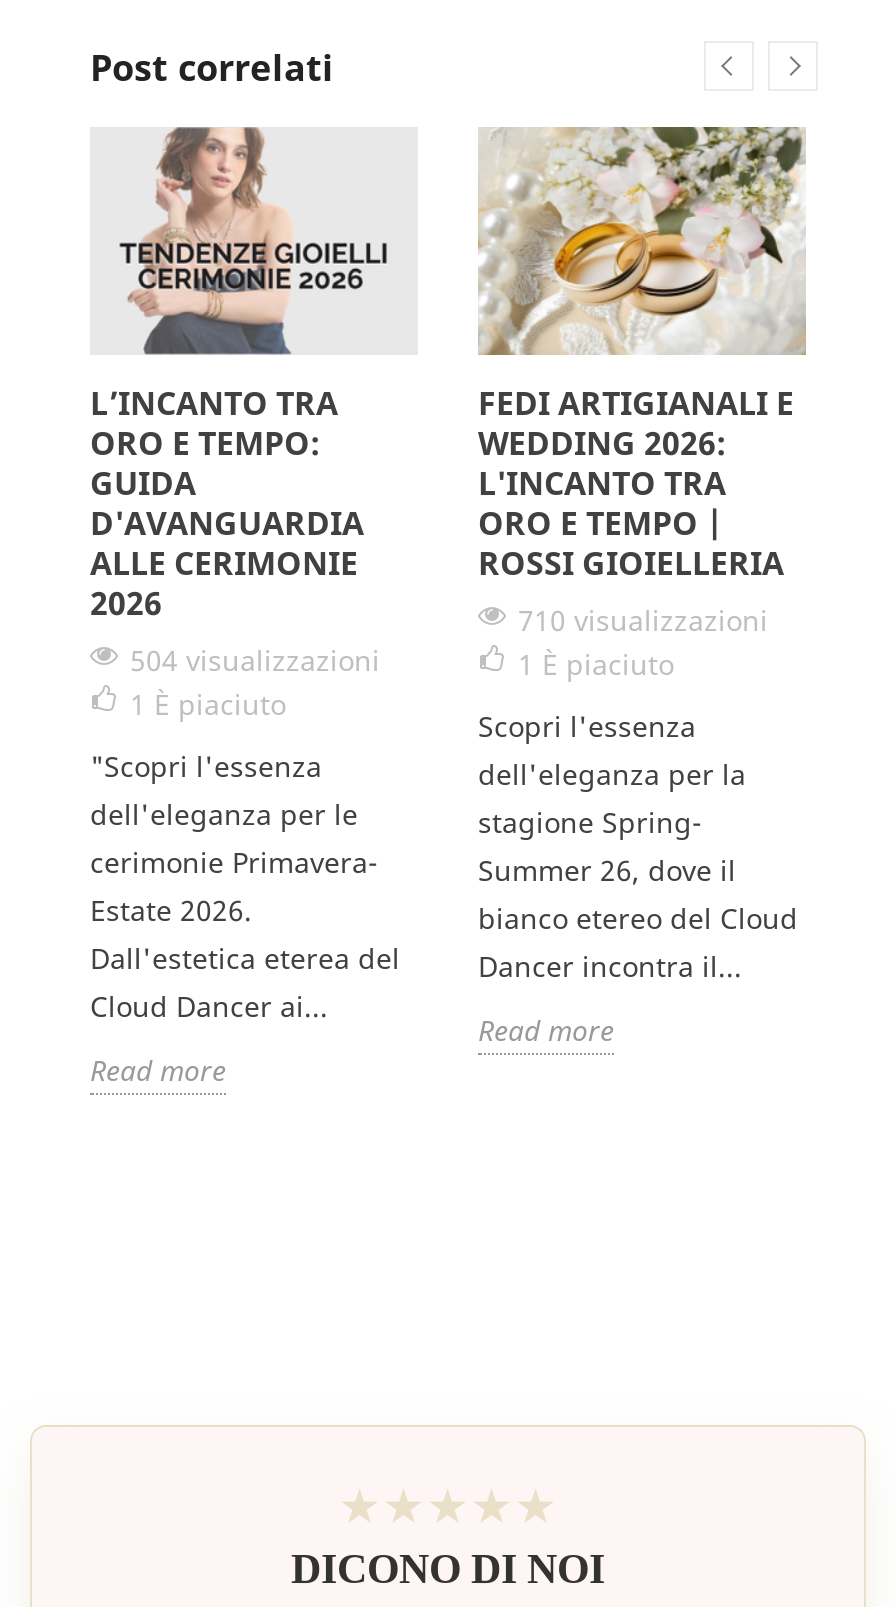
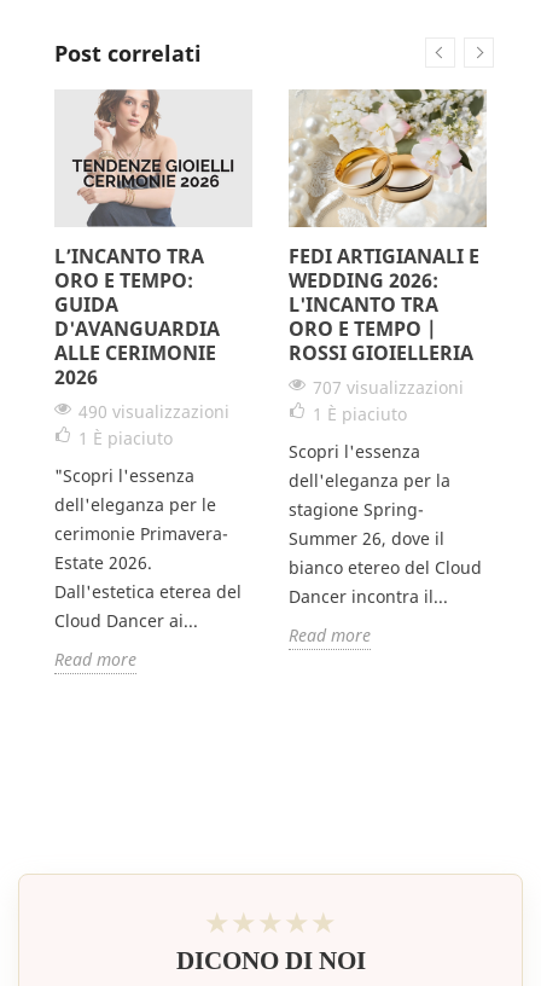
- 710 visualizzazioni
+ 707 visualizzazioni

- 504 visualizzazioni
+ 490 visualizzazioni
